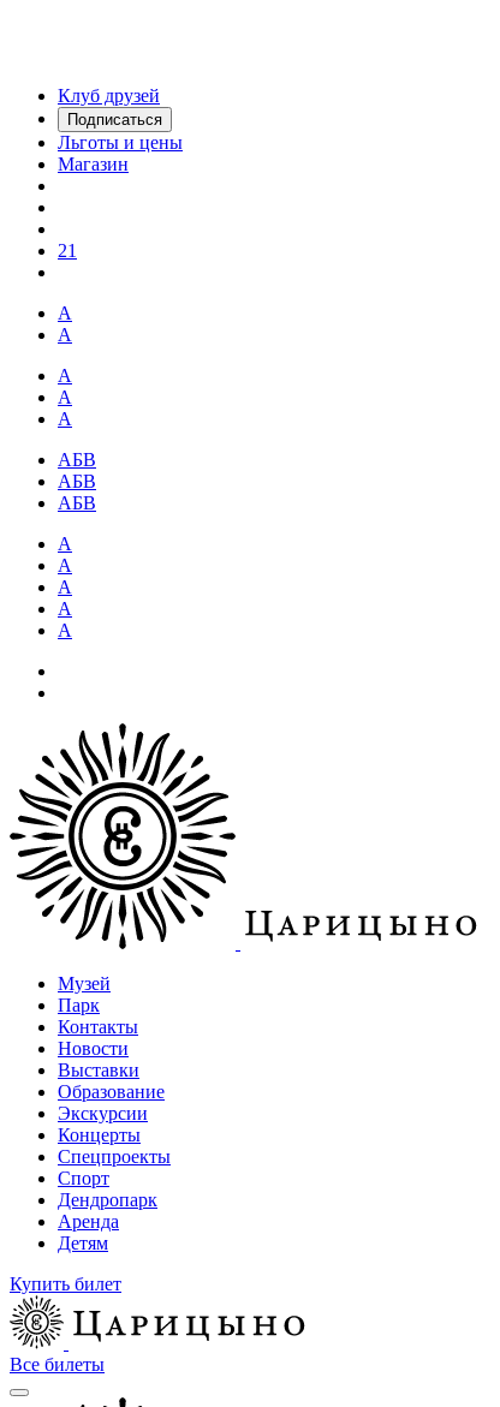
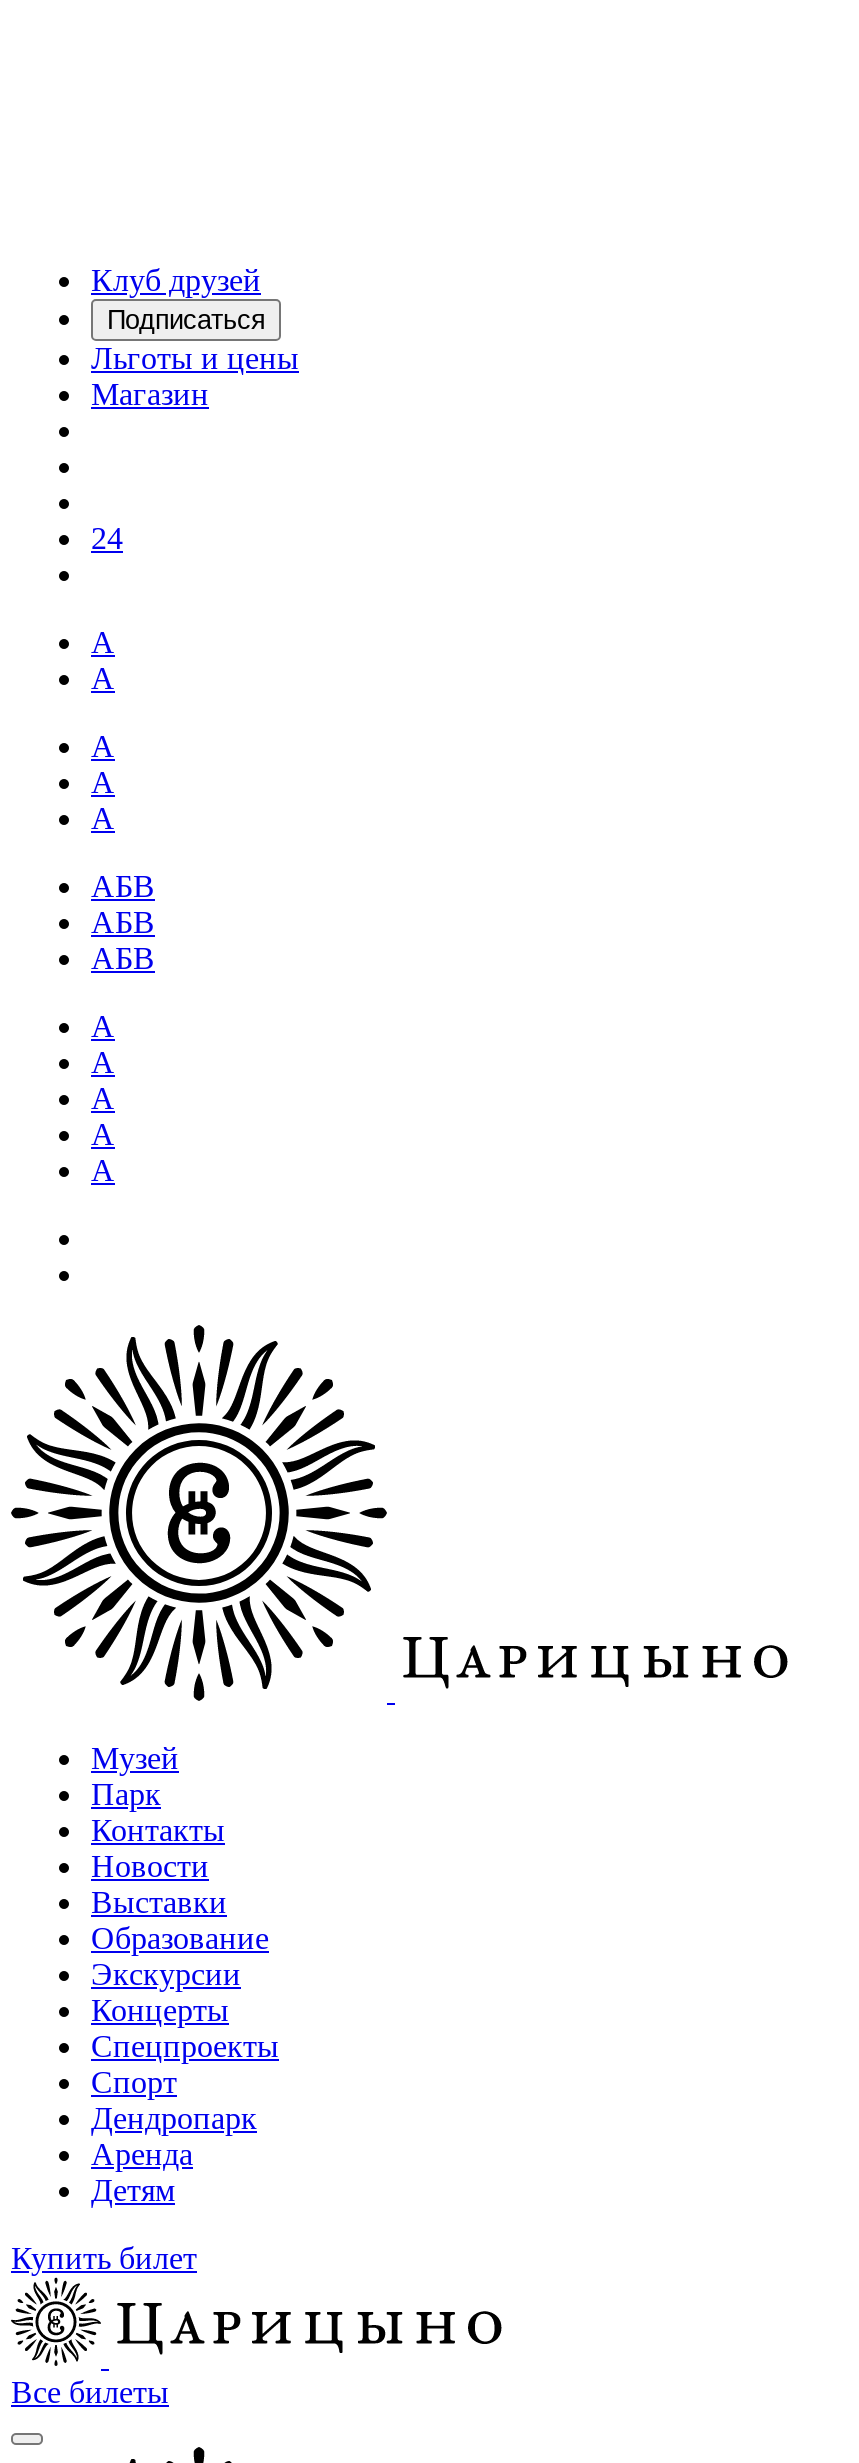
- 21
+ 24
